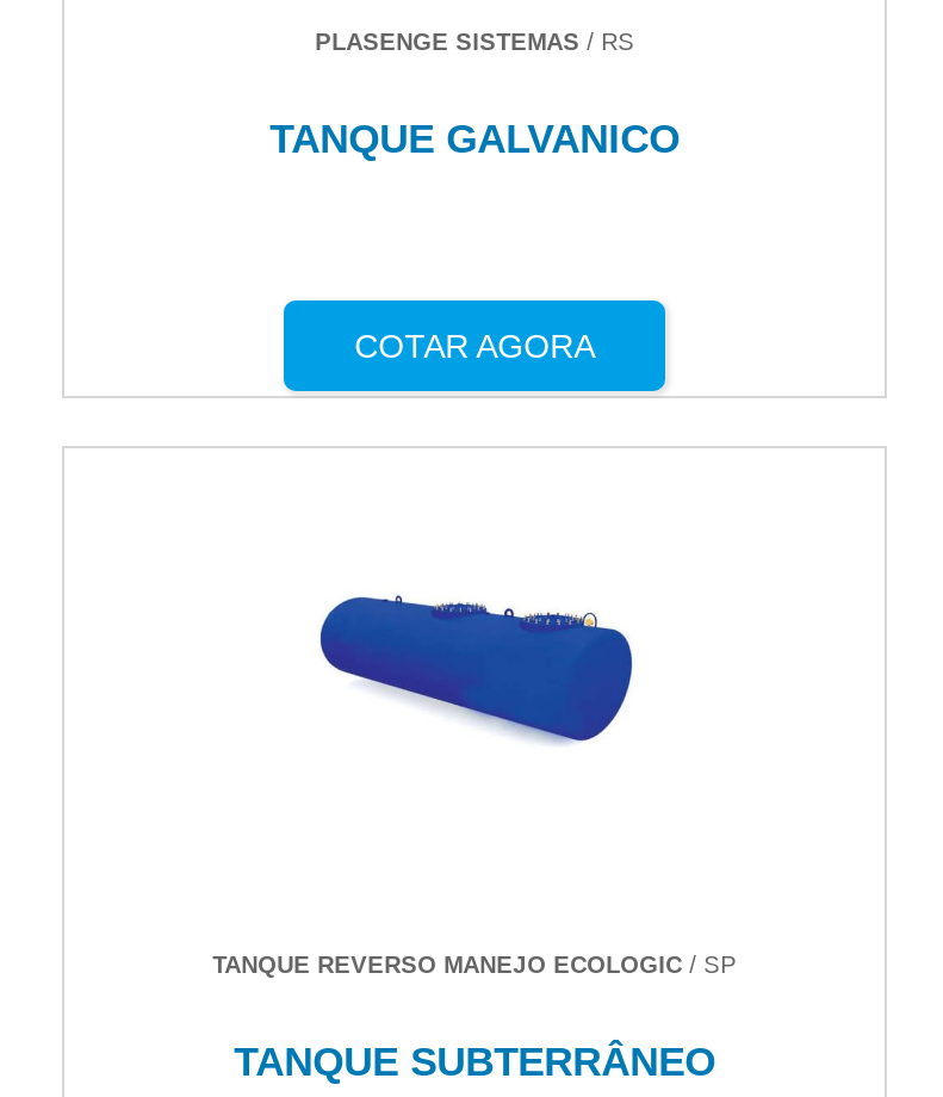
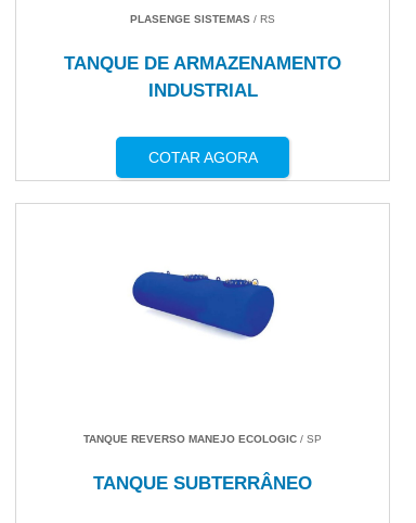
- TANQUE GALVANICO
+ TANQUE DE ARMAZENAMENTO
+ INDUSTRIAL
